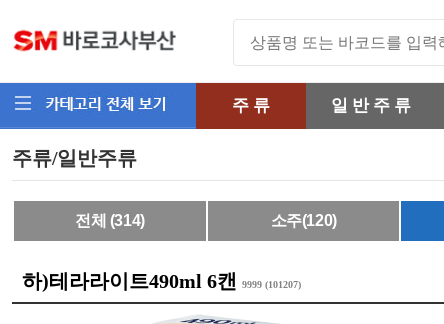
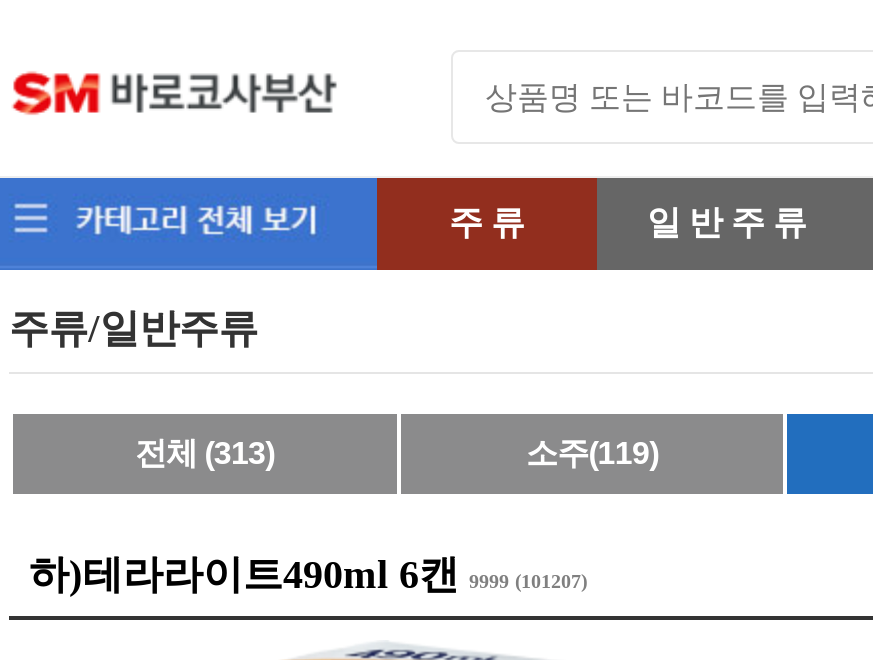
- 전체 (314)
- 소주(120)
+ 전체 (313)
+ 소주(119)
